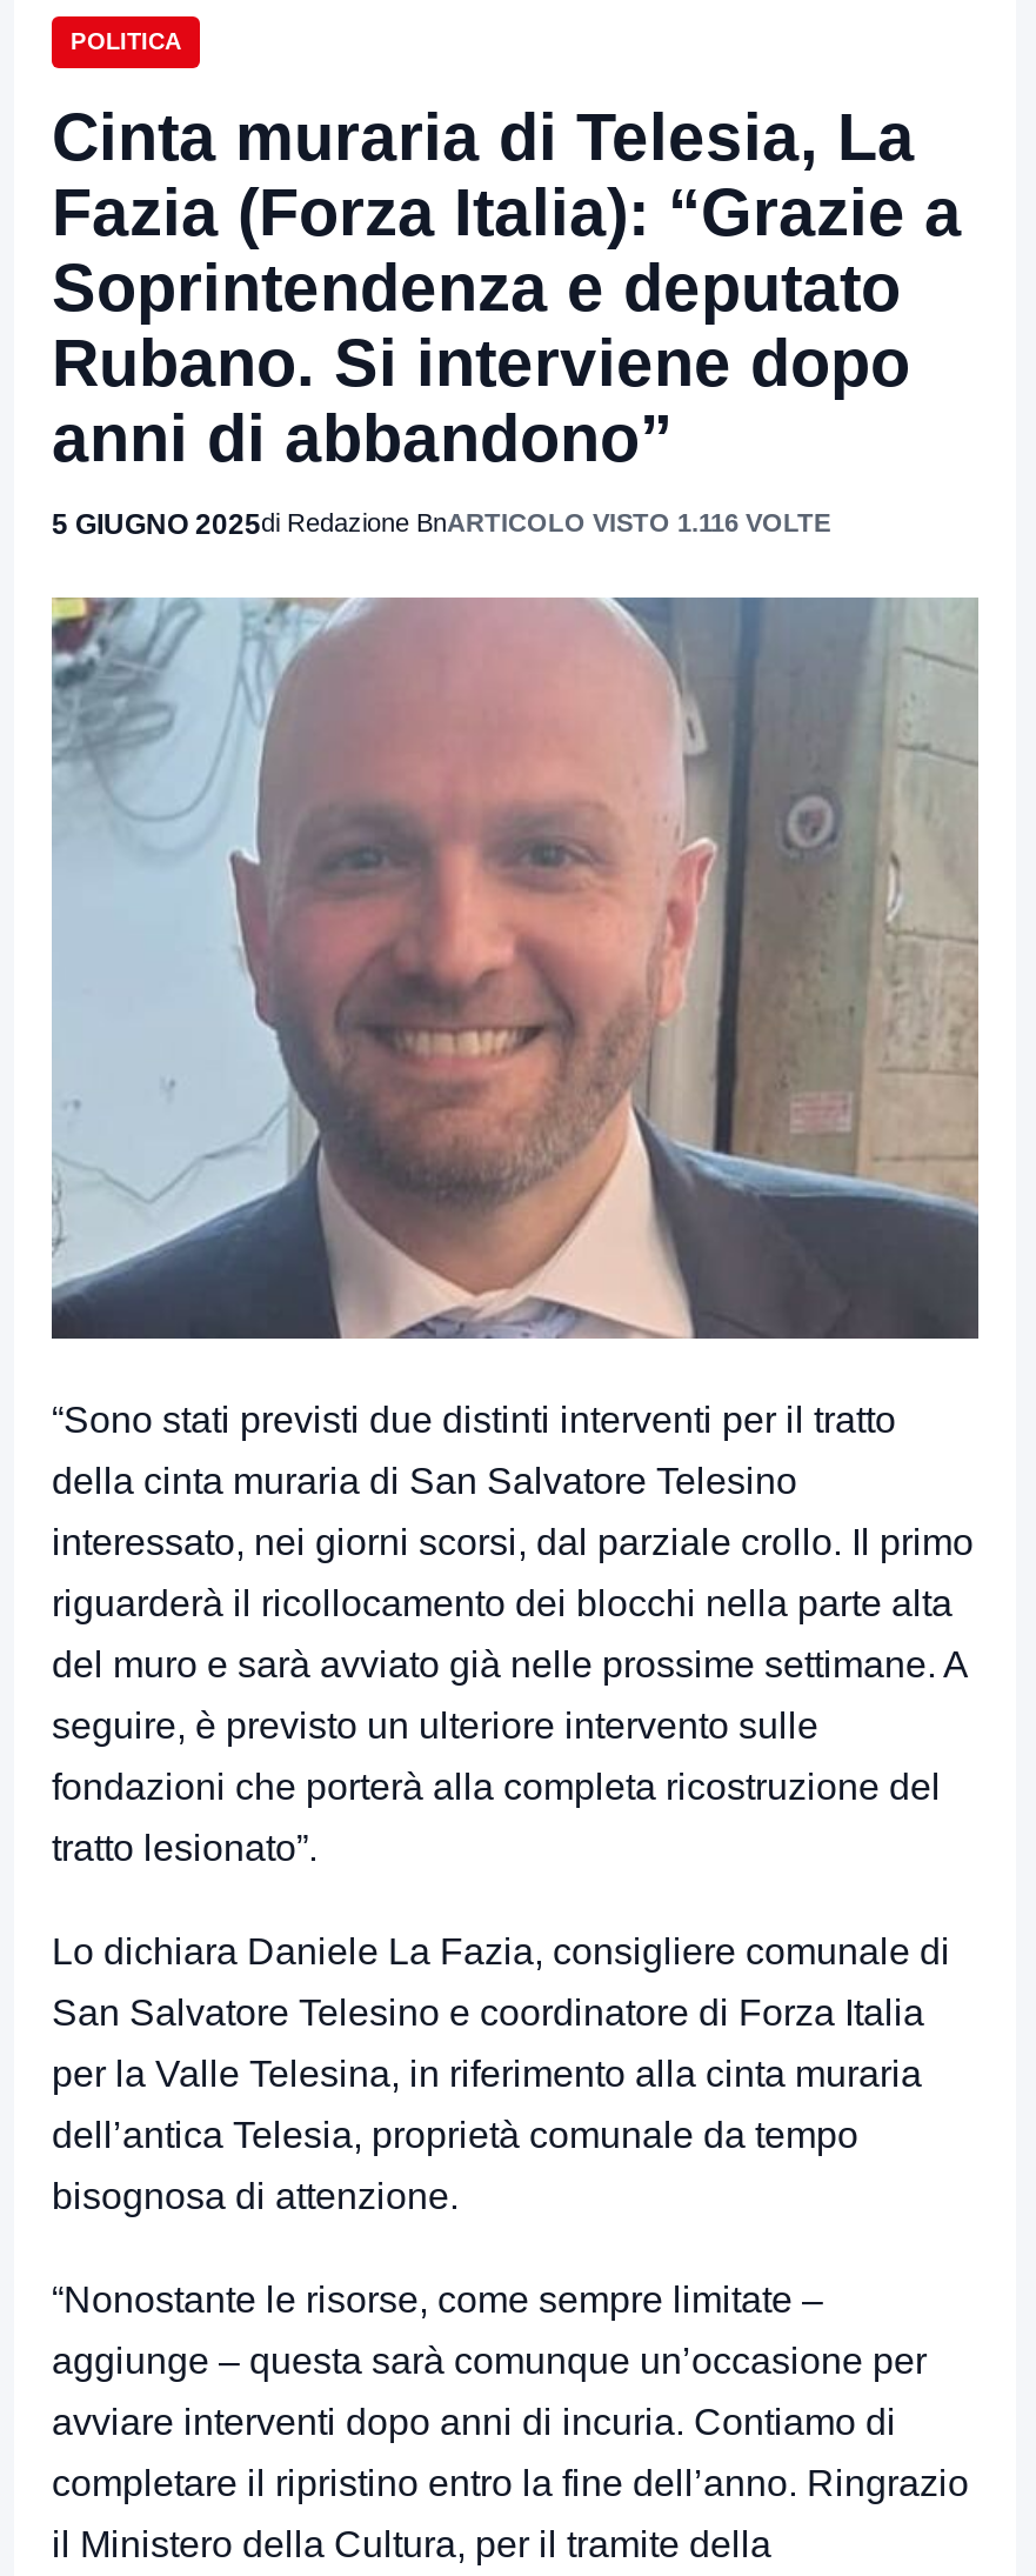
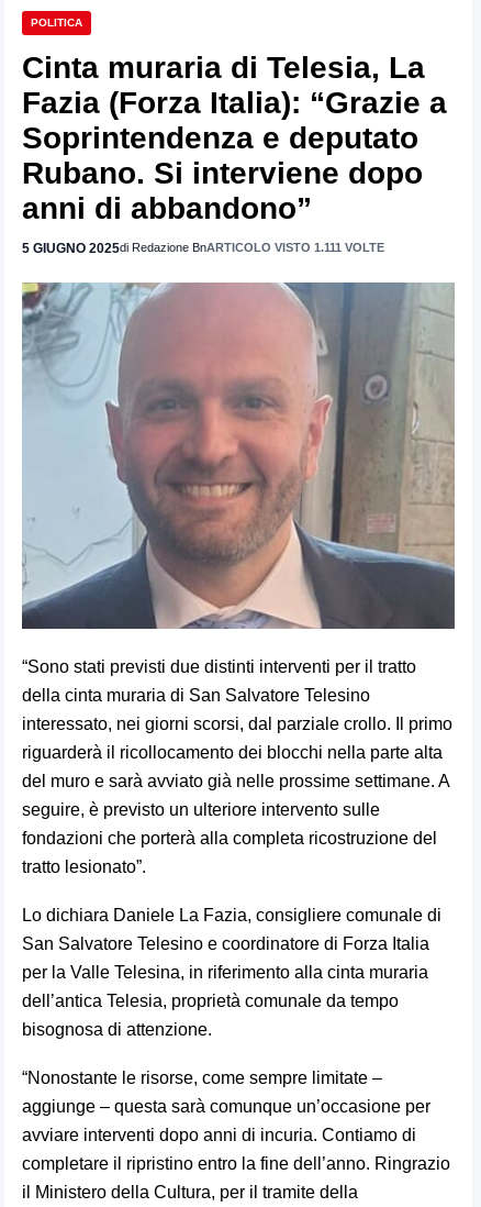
- 5 GIUGNO 2025di Redazione BnARTICOLO VISTO 1.116 VOLTE
+ 5 GIUGNO 2025di Redazione BnARTICOLO VISTO 1.111 VOLTE
